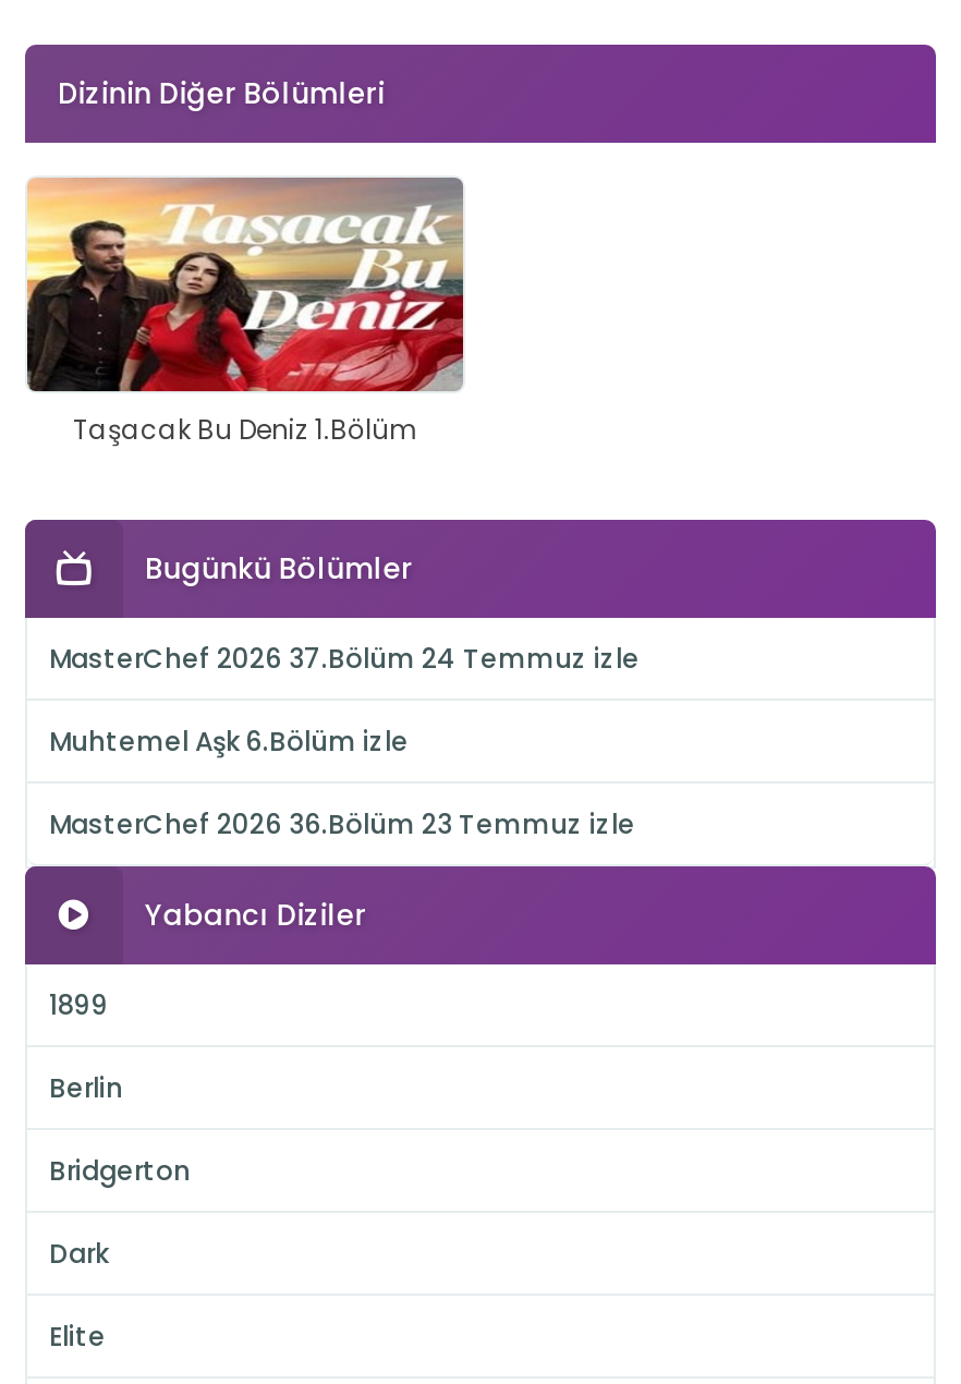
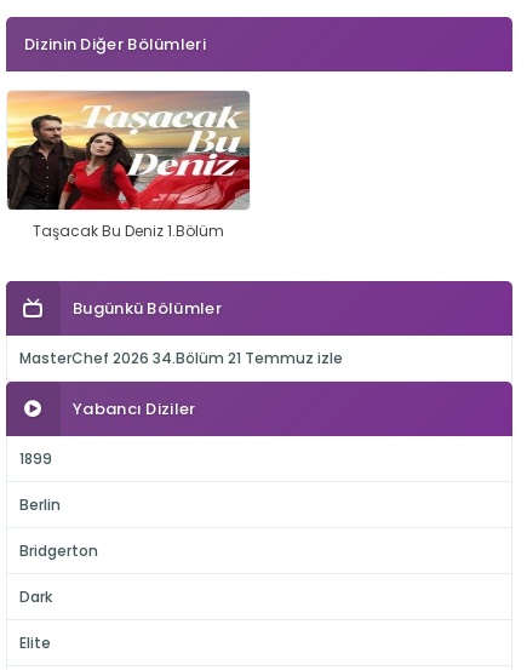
- MasterChef 2026 37.Bölüm 24 Temmuz izle
- Muhtemel Aşk 6.Bölüm izle
- MasterChef 2026 36.Bölüm 23 Temmuz izle
+ MasterChef 2026 34.Bölüm 21 Temmuz izle
